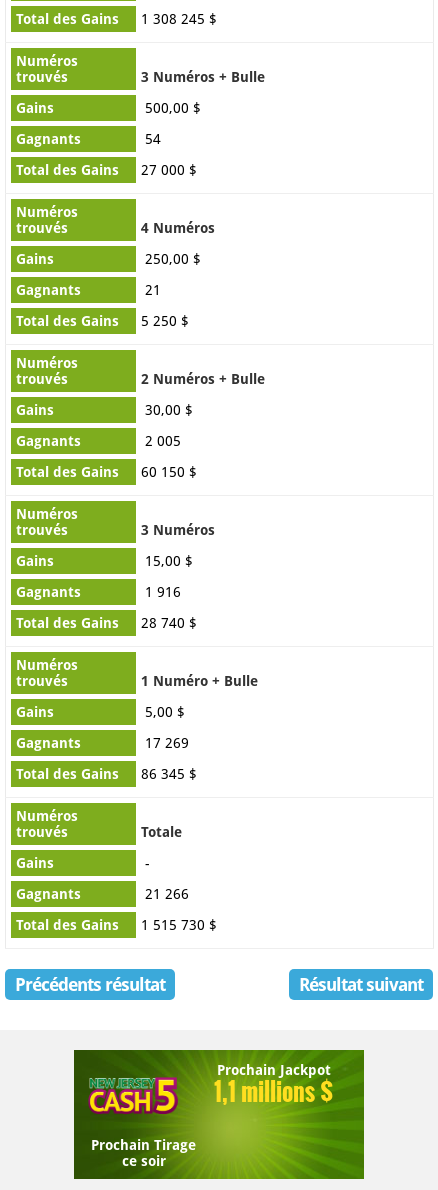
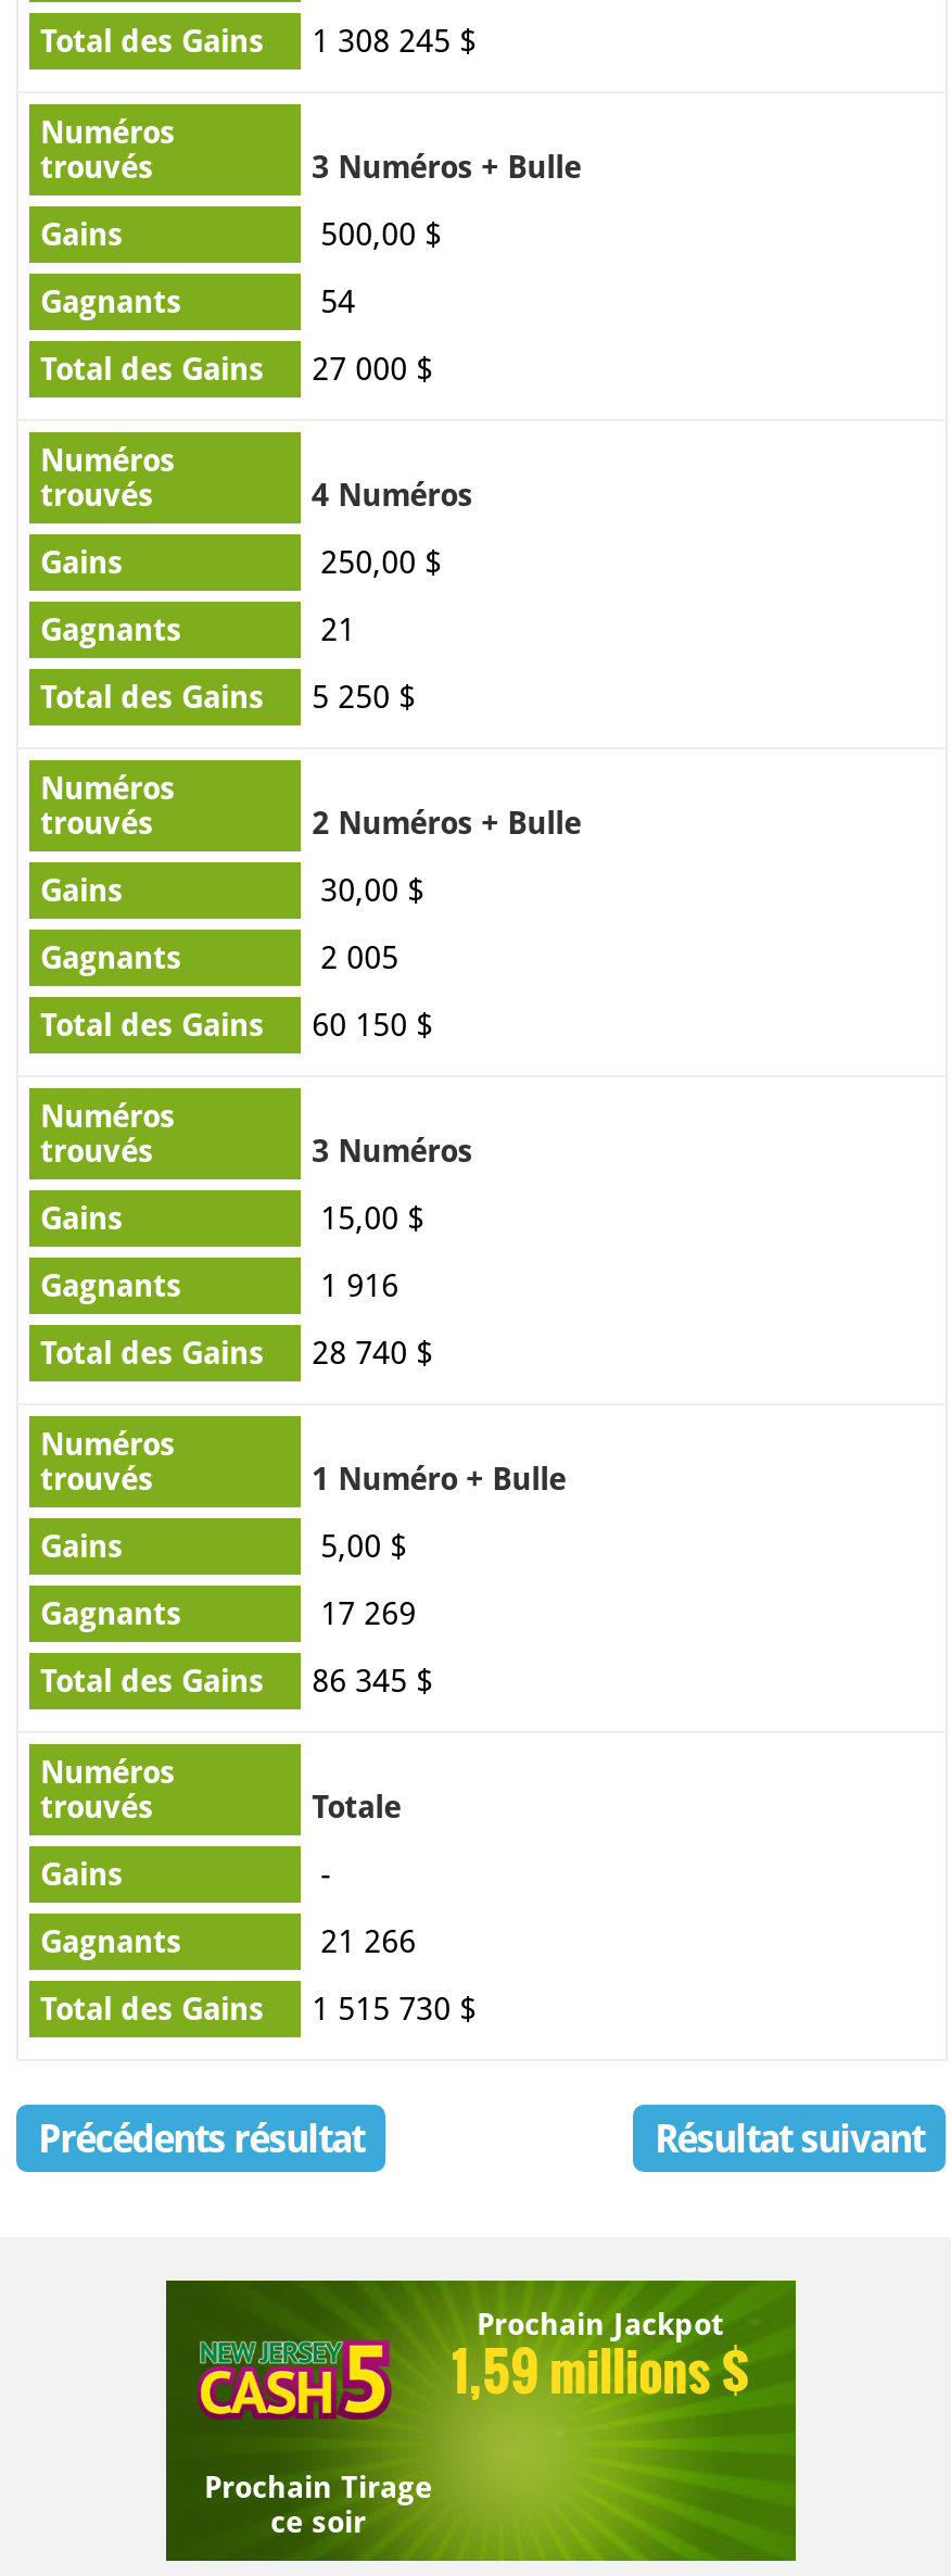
- 1,1 millions $
+ 1,59 millions $
